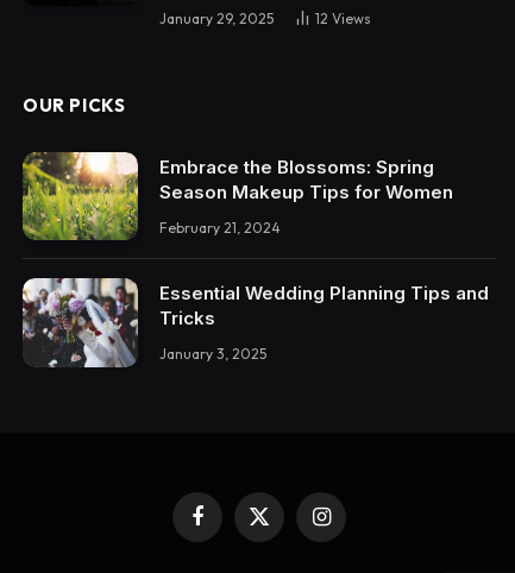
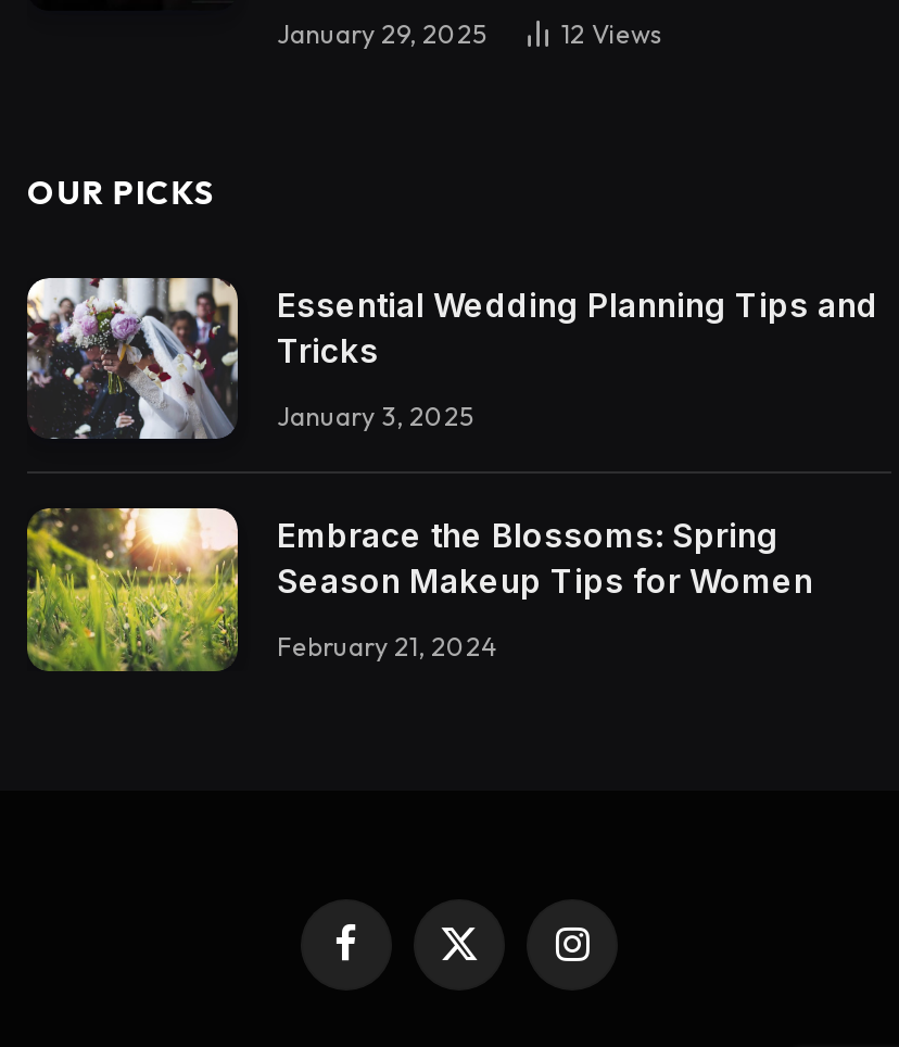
moved down: [image] | Embrace the Blossoms: Spring | Season Makeup Tips for Women | February 21, 2024

moved up: [image] | Essential Wedding Planning Tips and | Tricks | January 3, 2025
